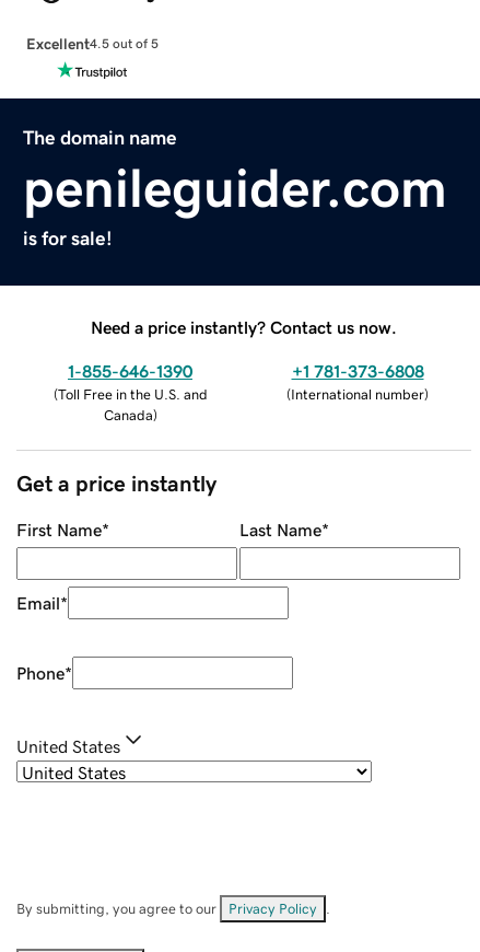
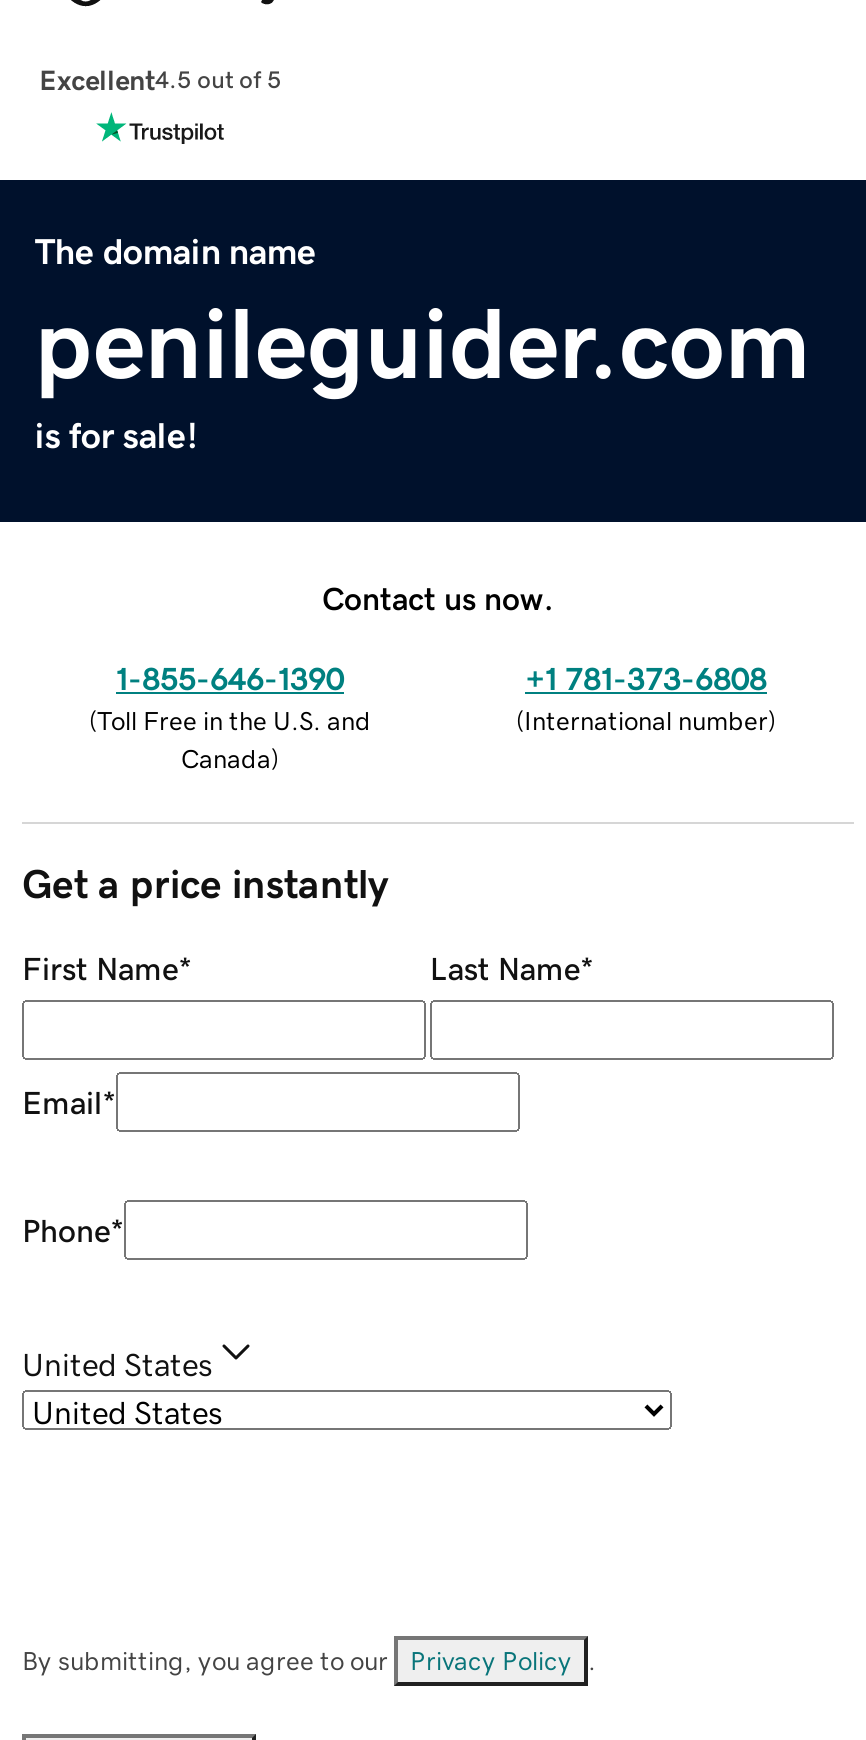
- Need a price instantly? Contact us now.
+ Contact us now.
